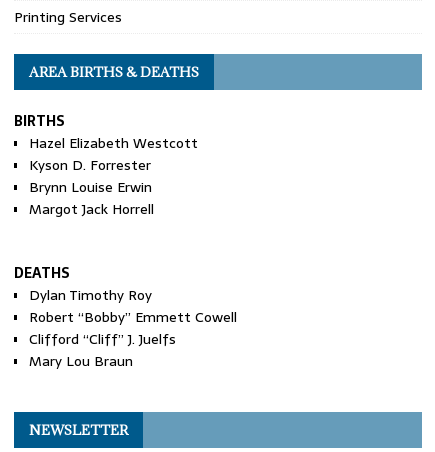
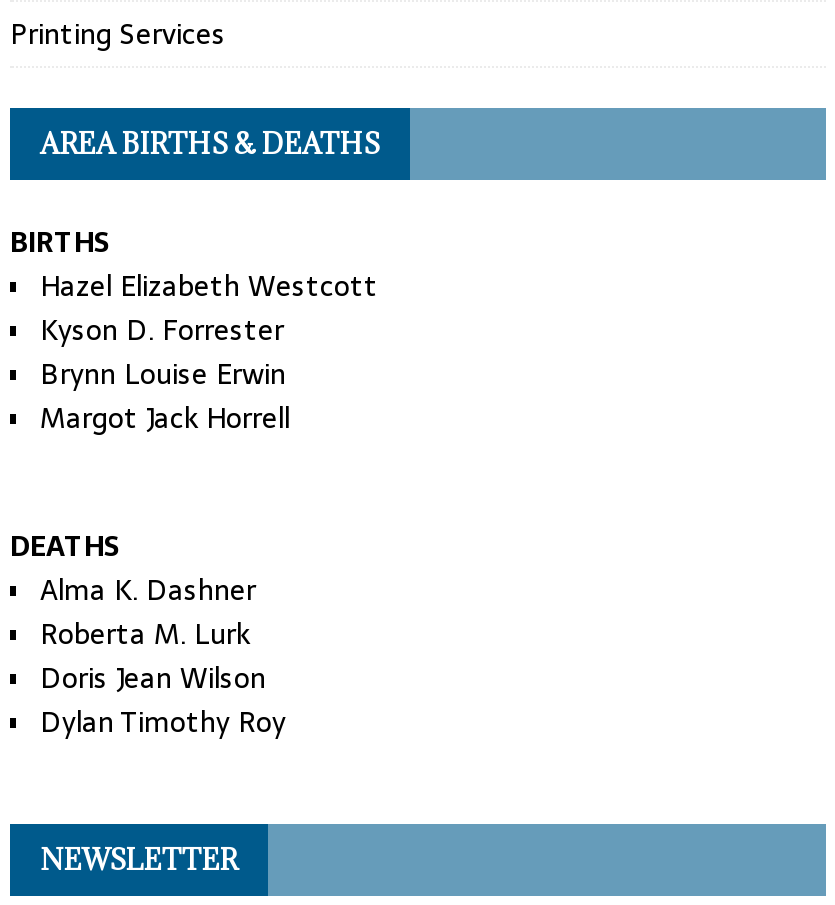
+ Alma K. Dashner
+ Roberta M. Lurk
+ Doris Jean Wilson

moved down: Dylan Timothy Roy

- Robert “Bobby” Emmett Cowell
- Clifford “Cliff” J. Juelfs
- Mary Lou Braun
